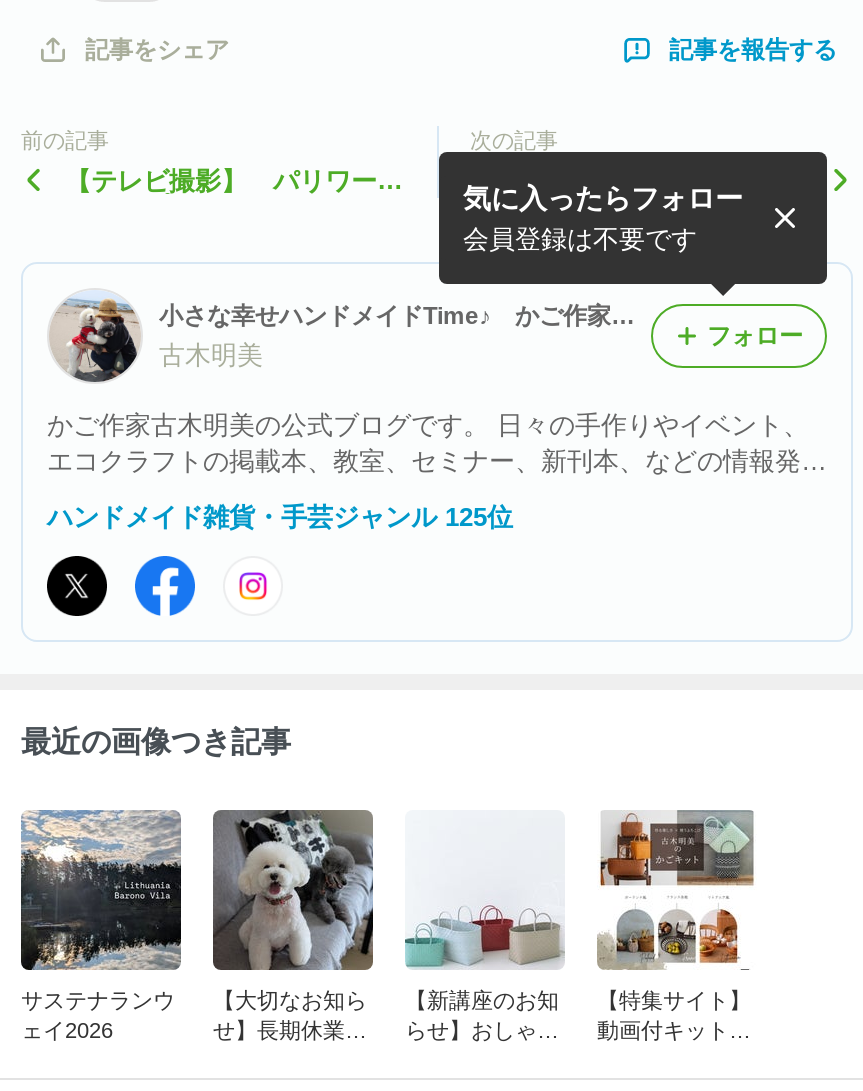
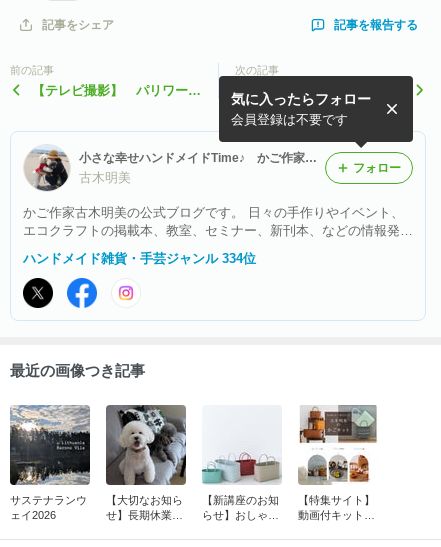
- ハンドメイド雑貨・手芸ジャンル 125位
+ ハンドメイド雑貨・手芸ジャンル 334位
